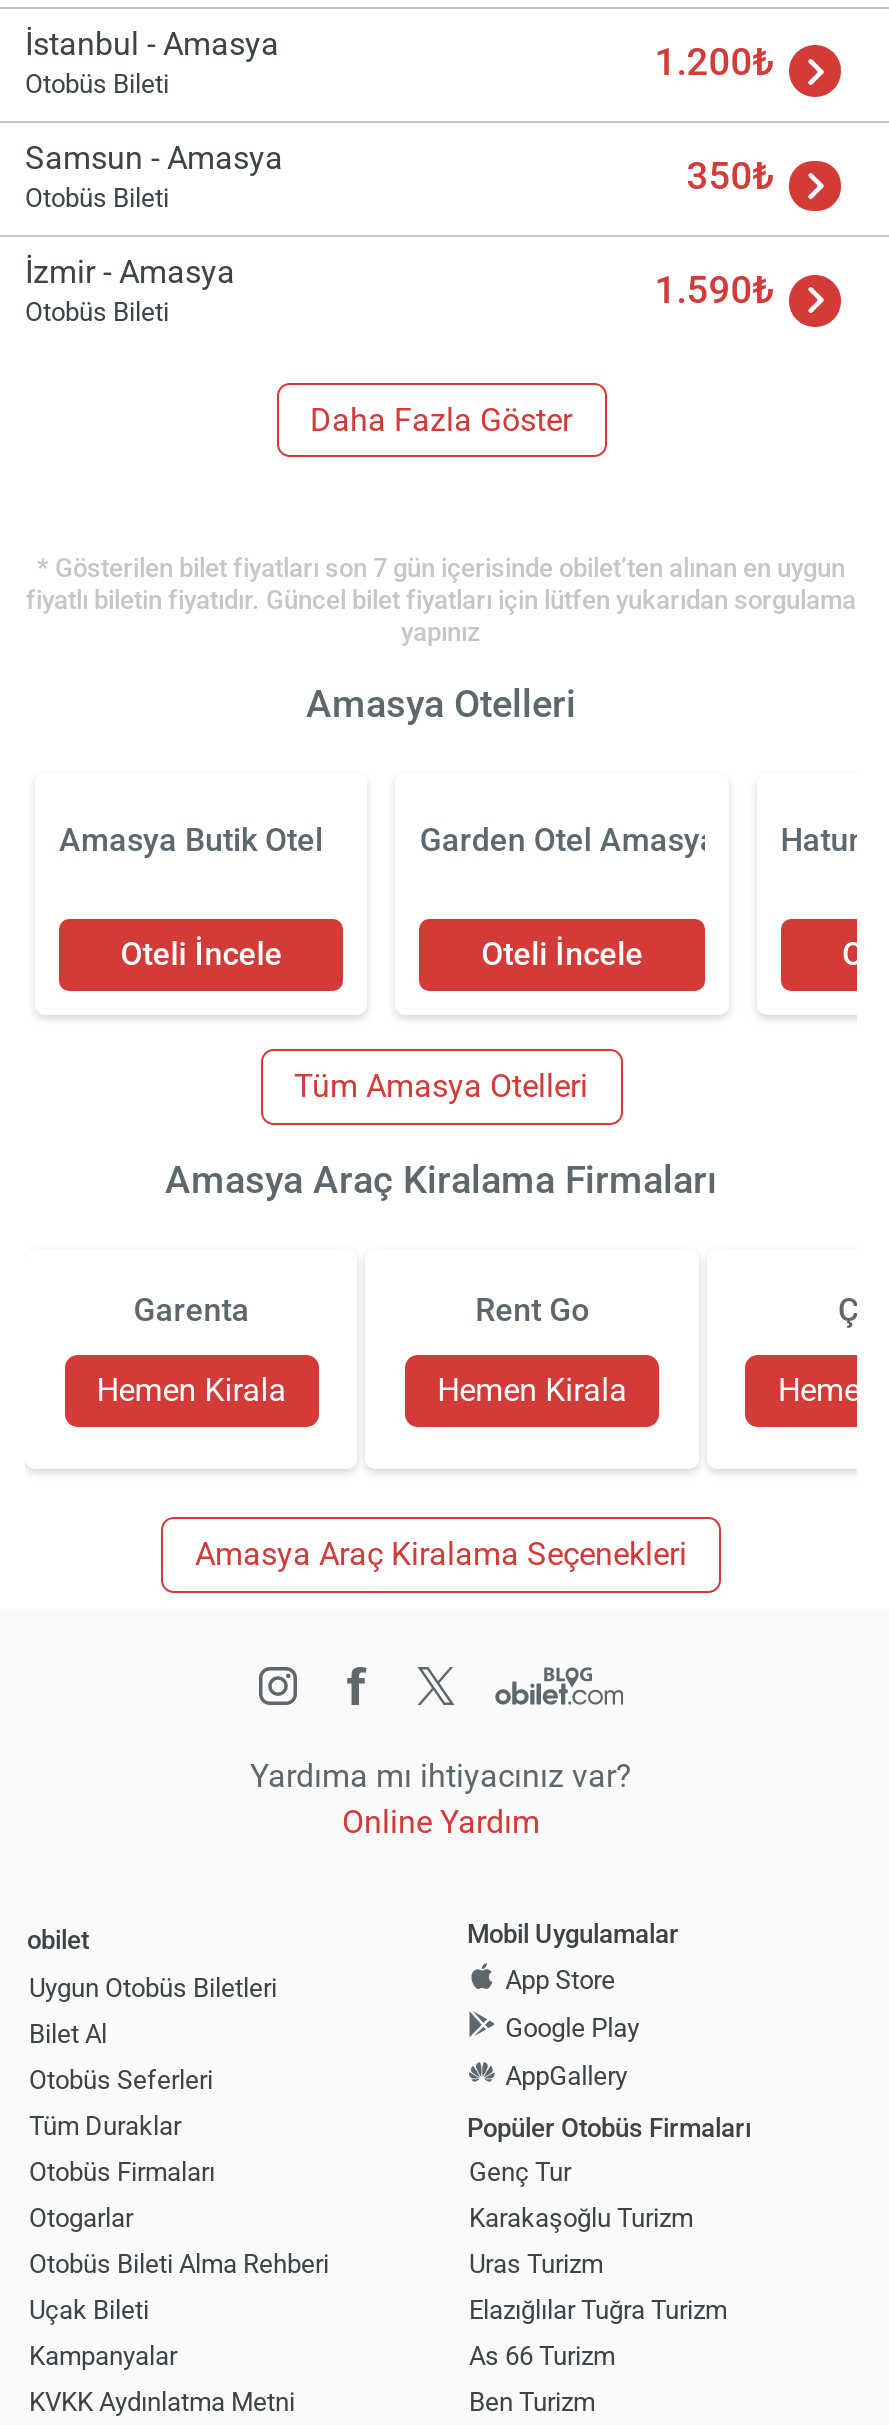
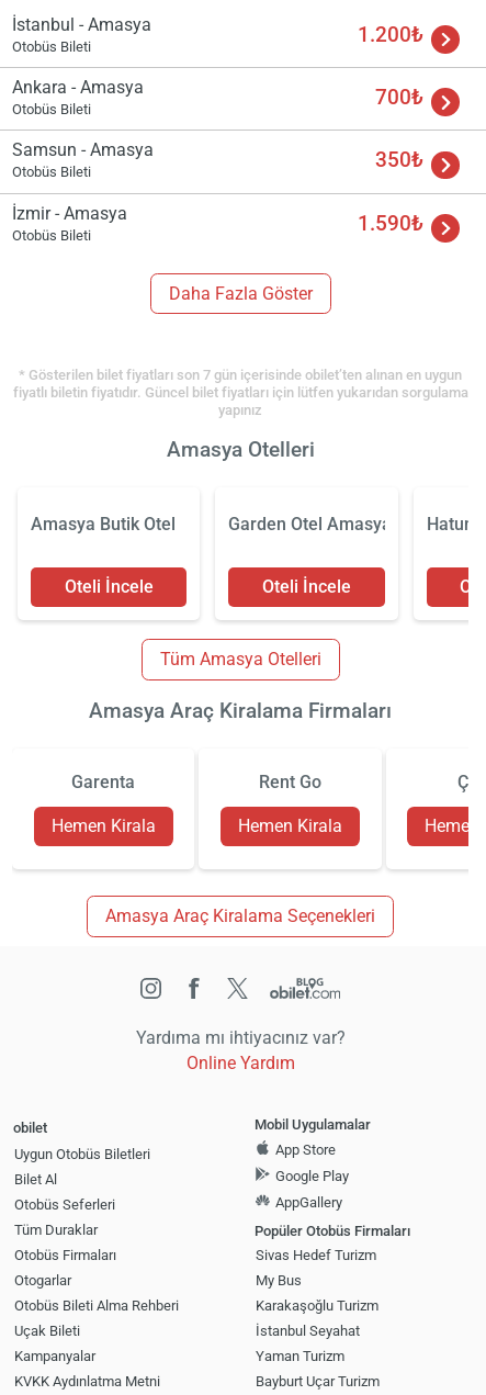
+ Ankara - Amasya
+ Otobüs Bileti
+ 700₺

- Genç Tur
+ Sivas Hedef Turizm
+ My Bus

moved down: Karakaşoğlu Turizm

- Uras Turizm
- Elazığlılar Tuğra Turizm
- As 66 Turizm
- Ben Turizm
+ İstanbul Seyahat
+ Yaman Turizm
+ Bayburt Uçar Turizm
